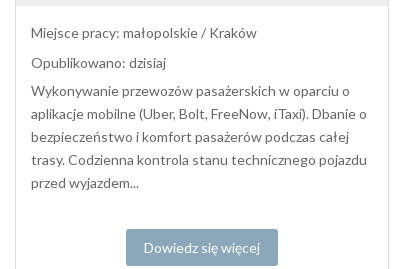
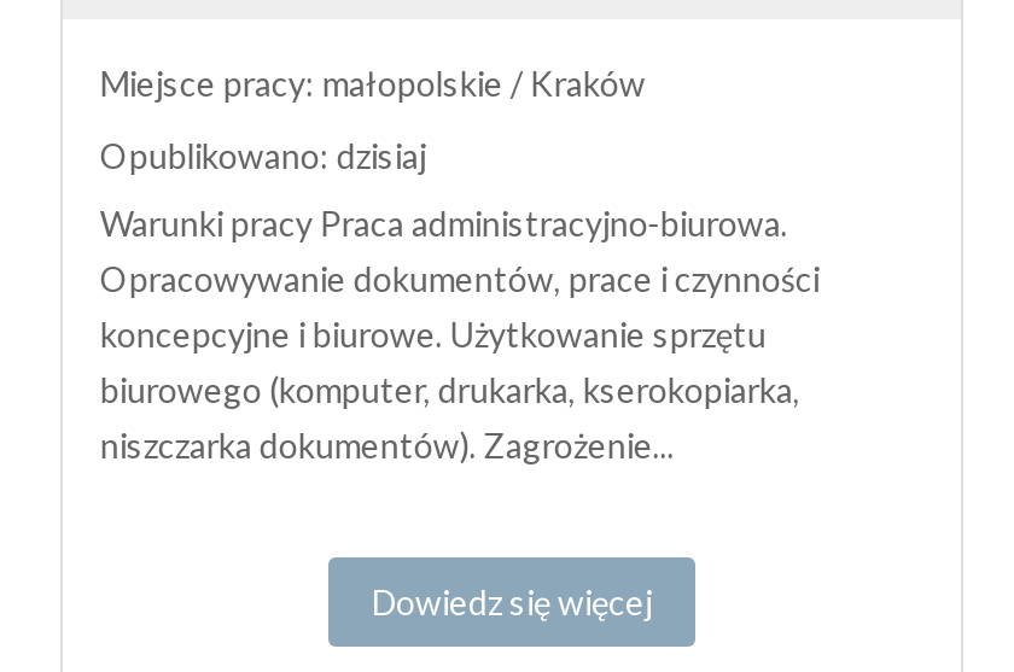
- Wykonywanie przewozów pasażerskich w oparciu o
- aplikacje mobilne (Uber, Bolt, FreeNow, iTaxi). Dbanie o
- bezpieczeństwo i komfort pasażerów podczas całej
- trasy. Codzienna kontrola stanu technicznego pojazdu
- przed wyjazdem...
+ Warunki pracy Praca administracyjno-biurowa.
+ Opracowywanie dokumentów, prace i czynności
+ koncepcyjne i biurowe. Użytkowanie sprzętu
+ biurowego (komputer, drukarka, kserokopiarka,
+ niszczarka dokumentów). Zagrożenie...
